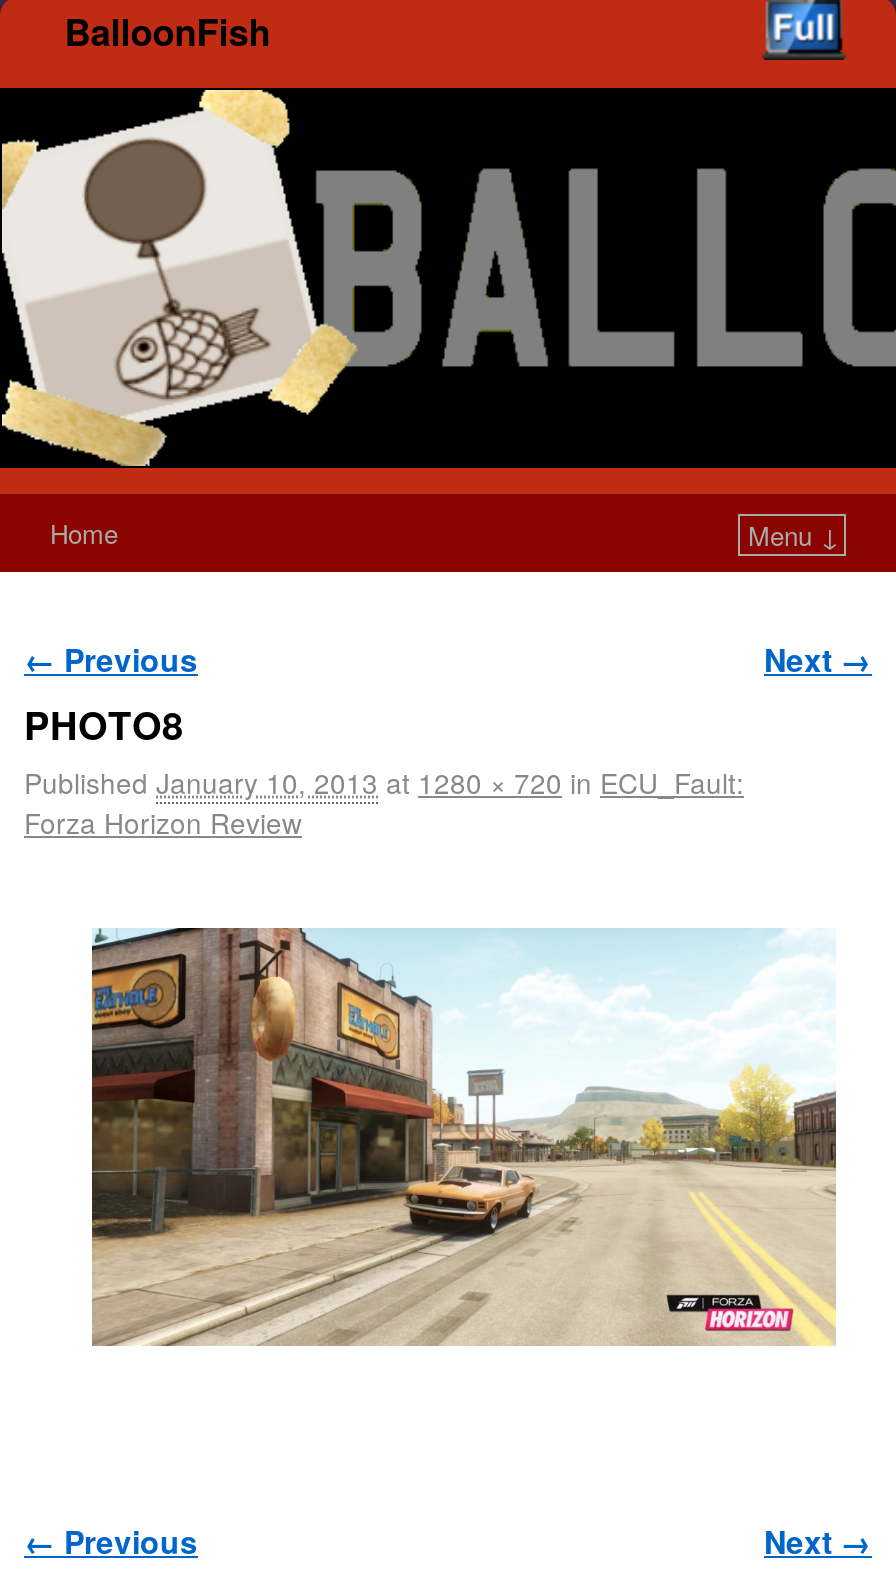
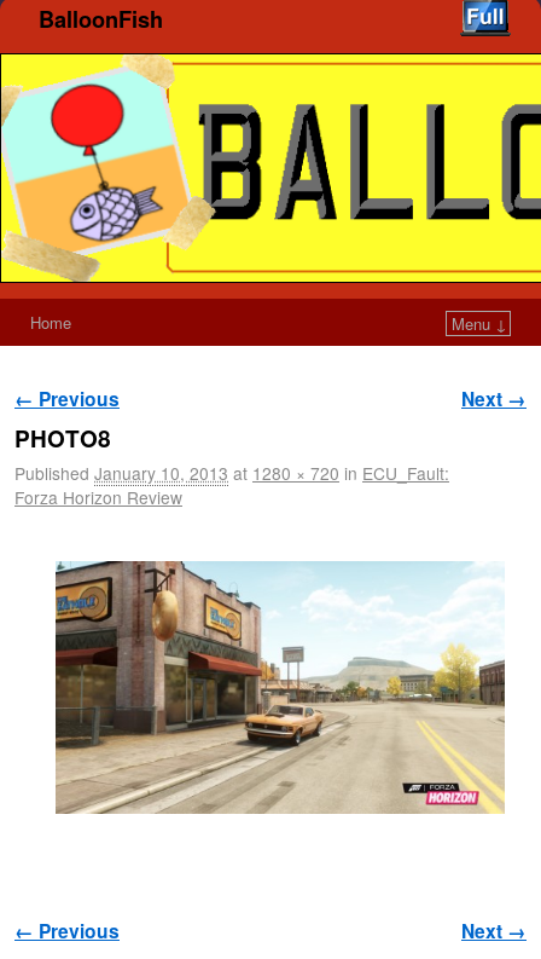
- [image]
+ [image]
